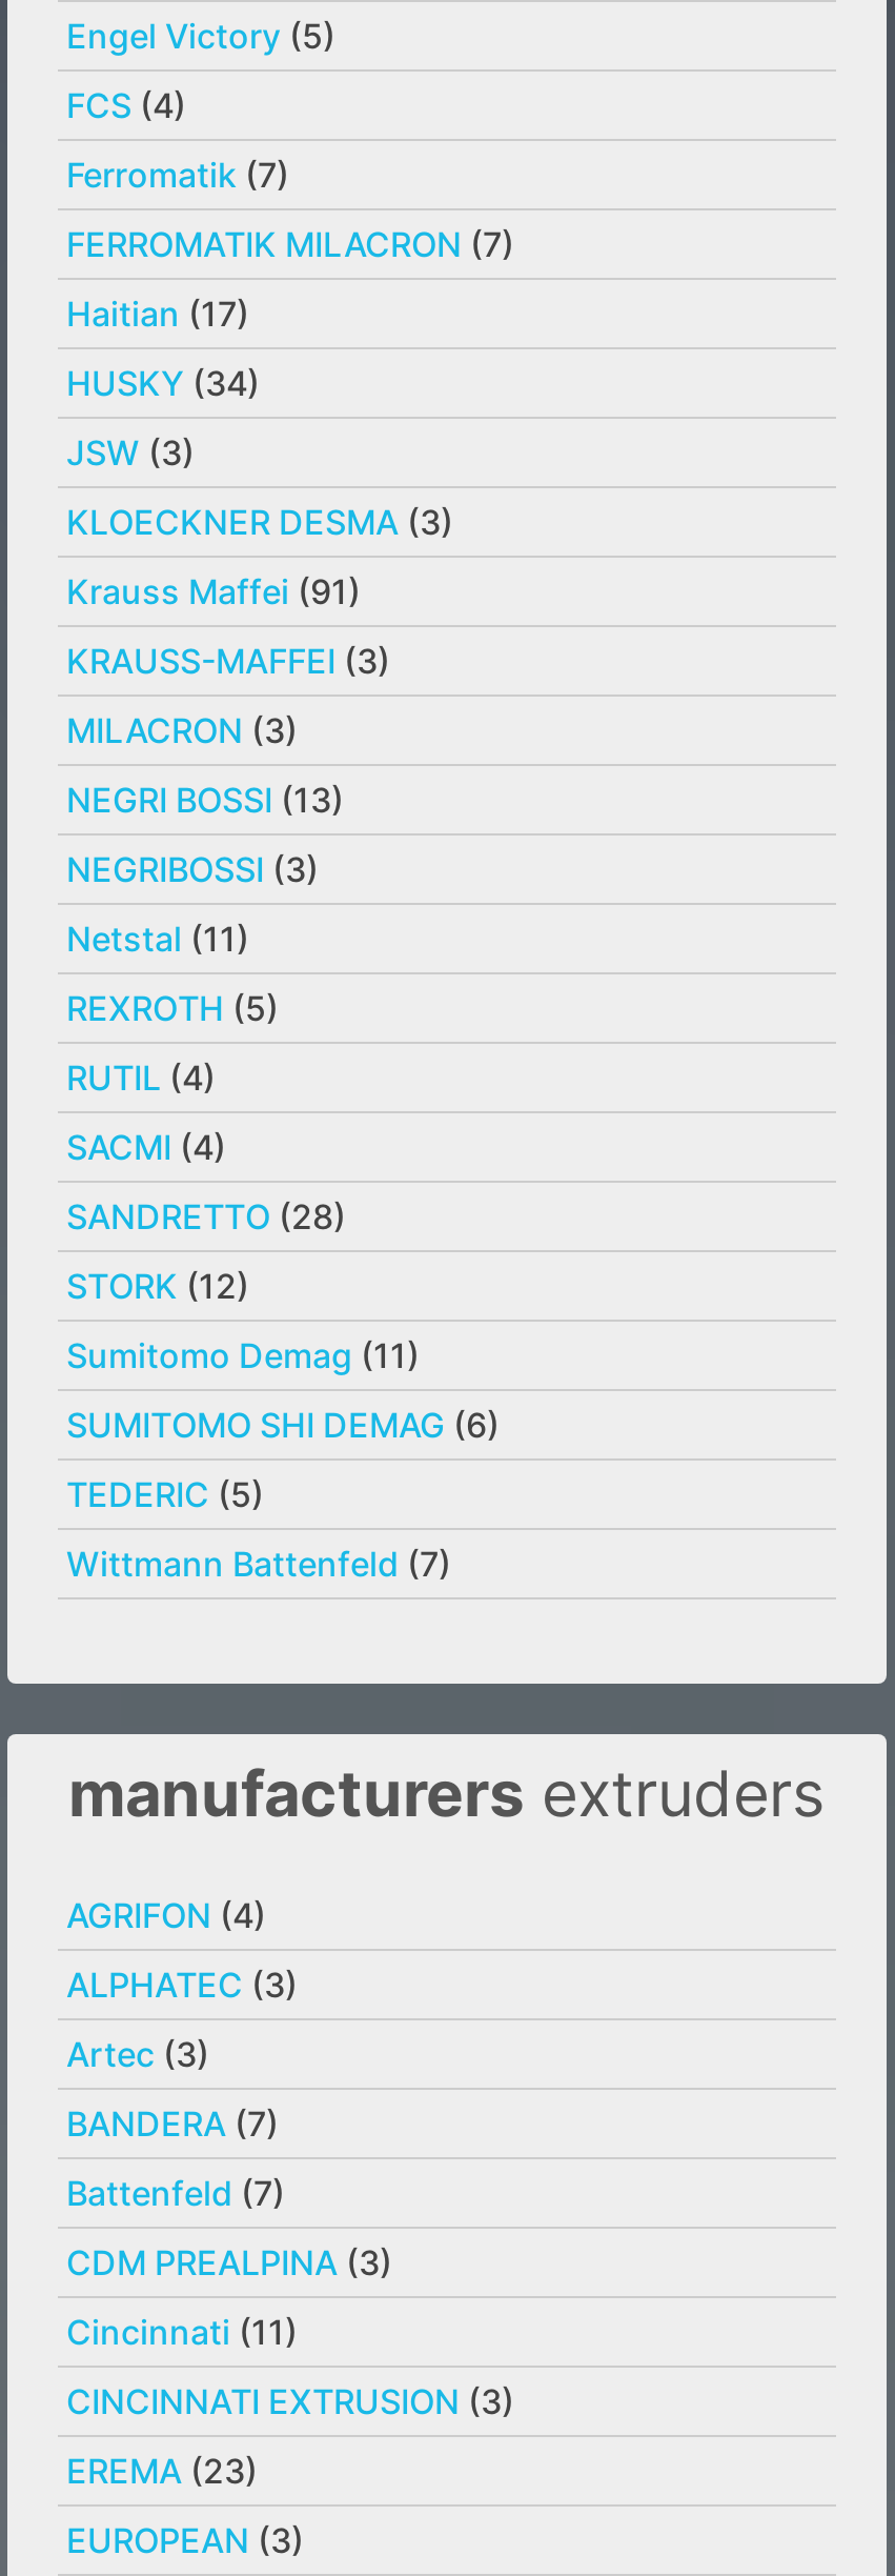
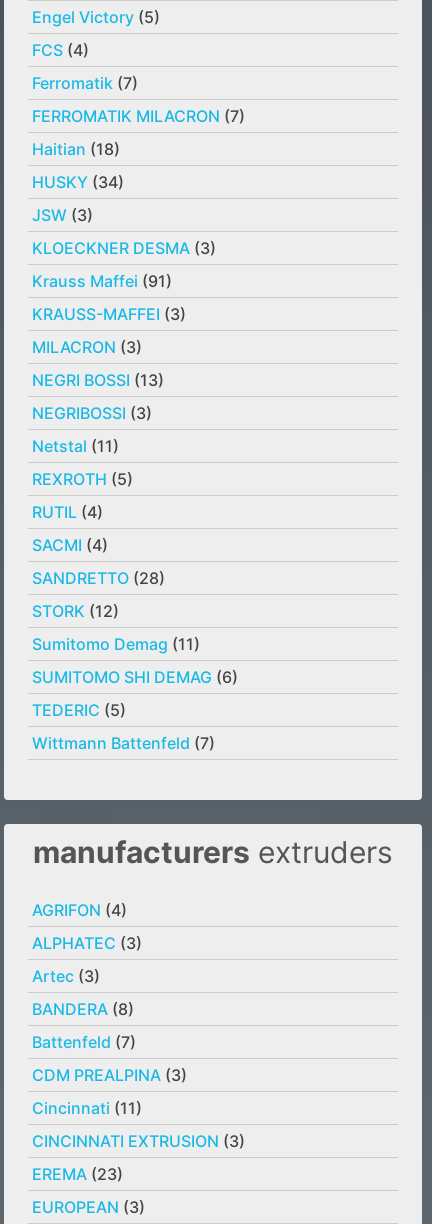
- Haitian (17)
+ Haitian (18)

- BANDERA (7)
+ BANDERA (8)
